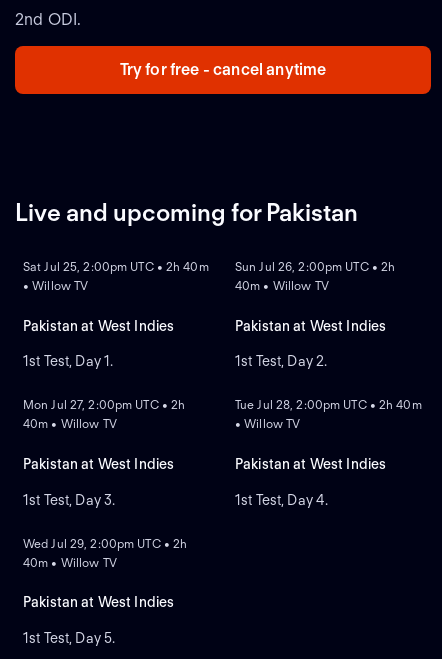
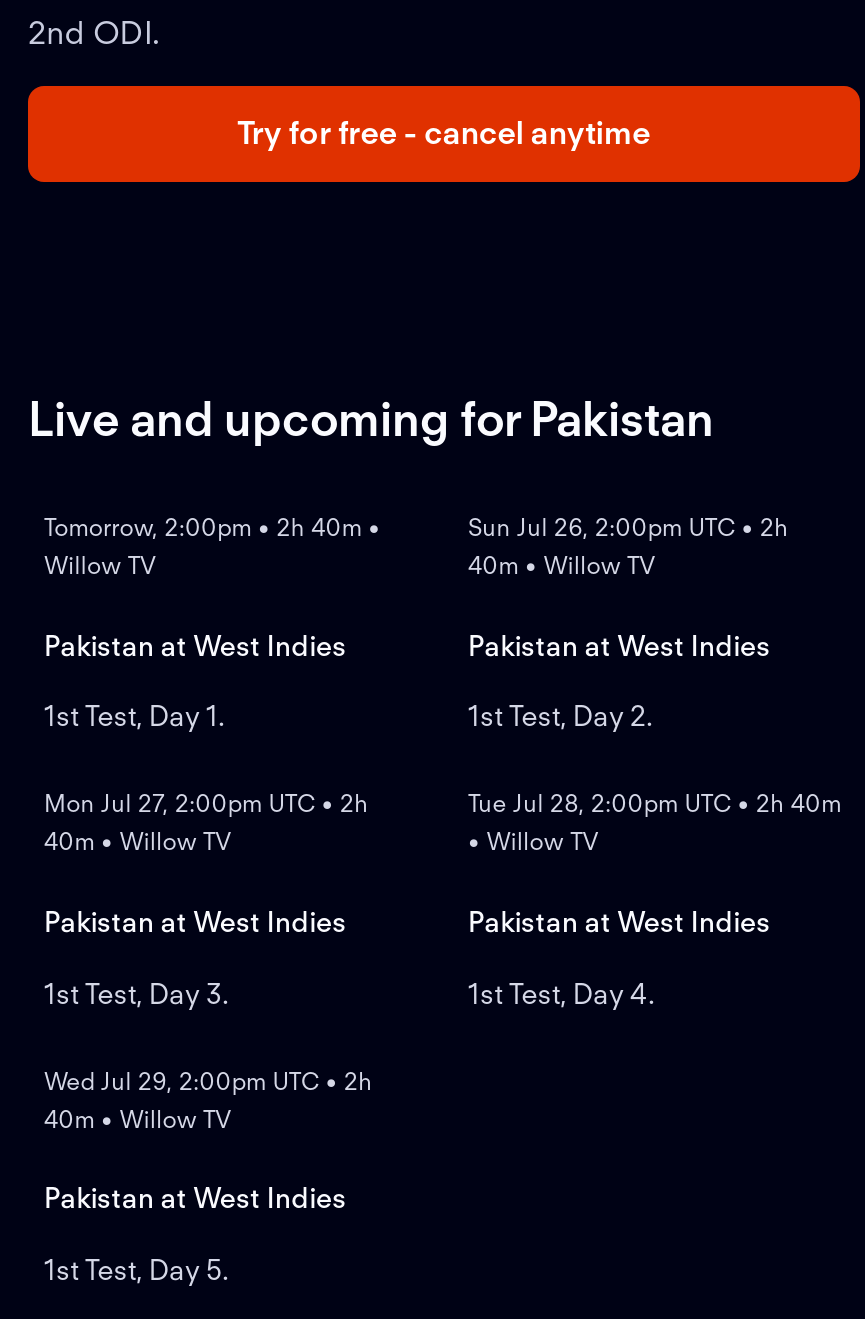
- Sat Jul 25, 2:00pm UTC • 2h 40m
- • Willow TV
+ Tomorrow, 2:00pm • 2h 40m •
+ Willow TV
